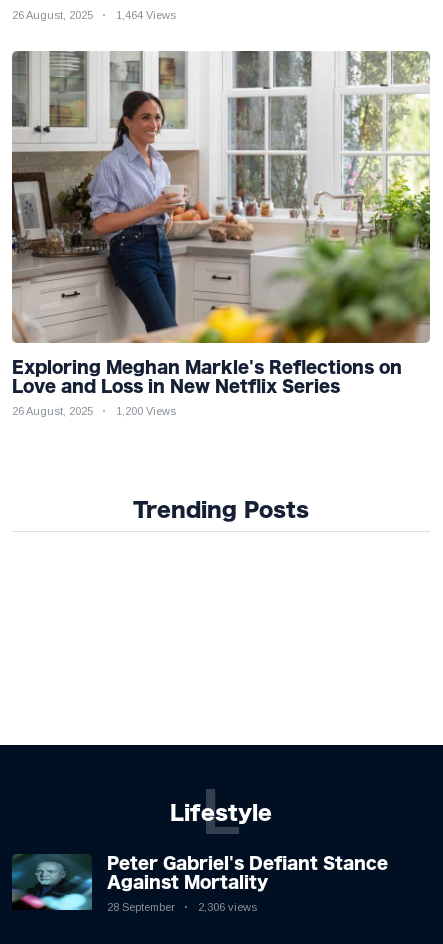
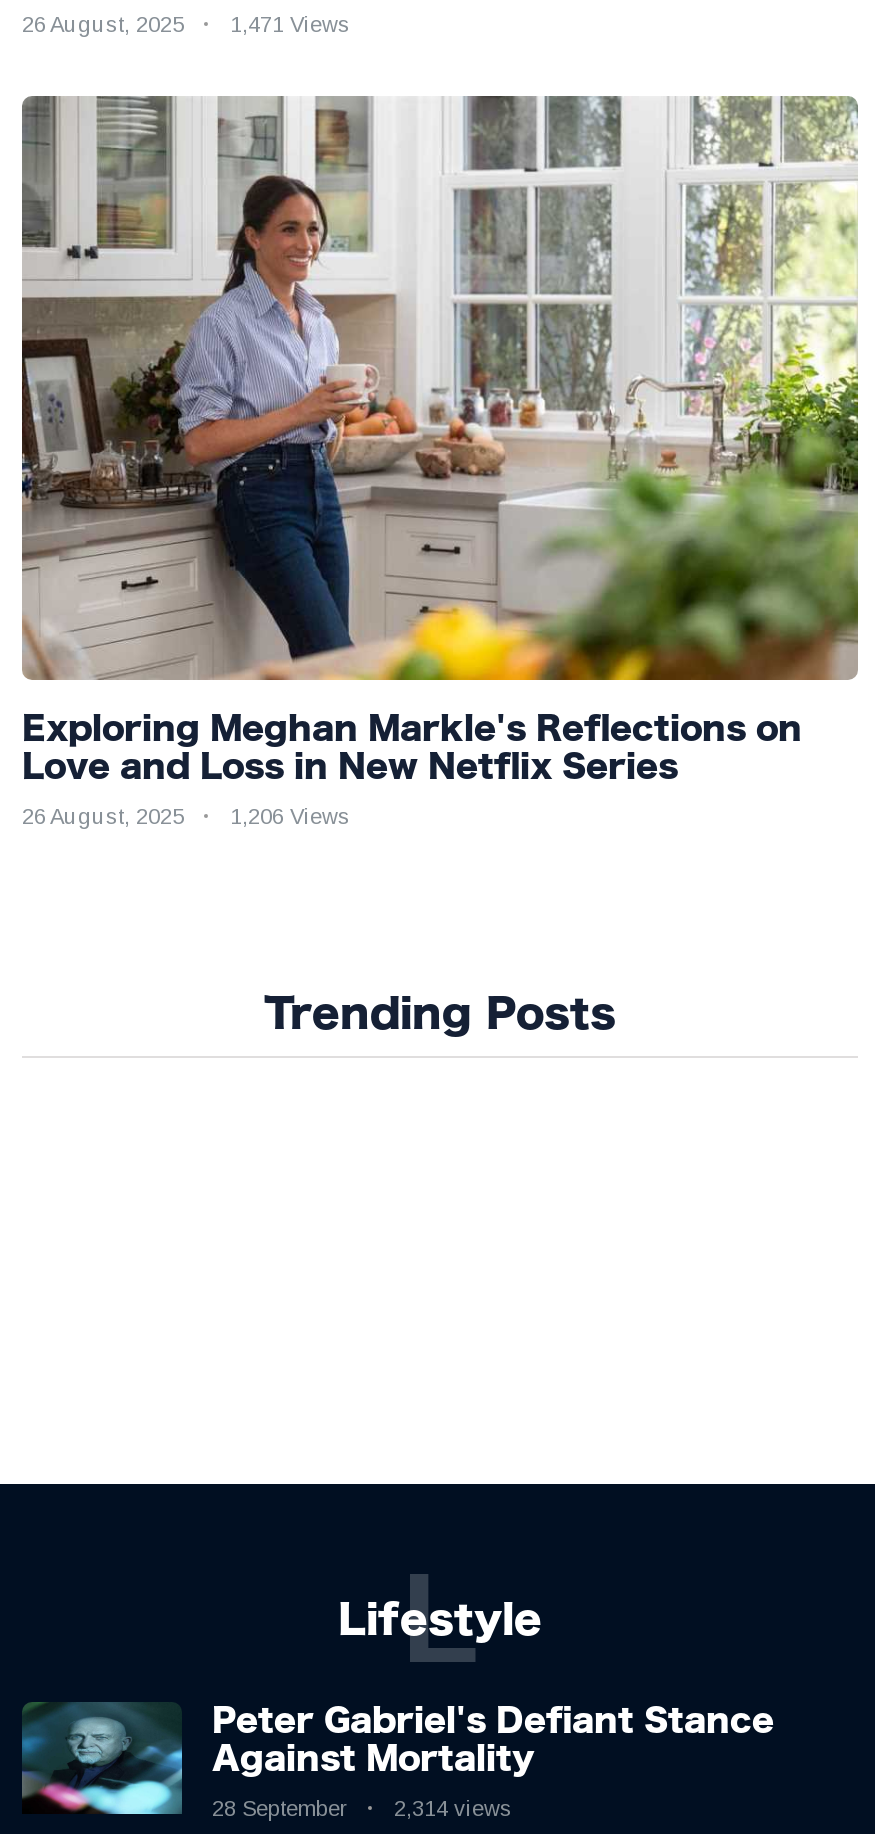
- 26 August, 2025 1,464 Views
+ 26 August, 2025 1,471 Views

- 26 August, 2025 1,200 Views
+ 26 August, 2025 1,206 Views

- 28 September 2,306 views
+ 28 September 2,314 views
